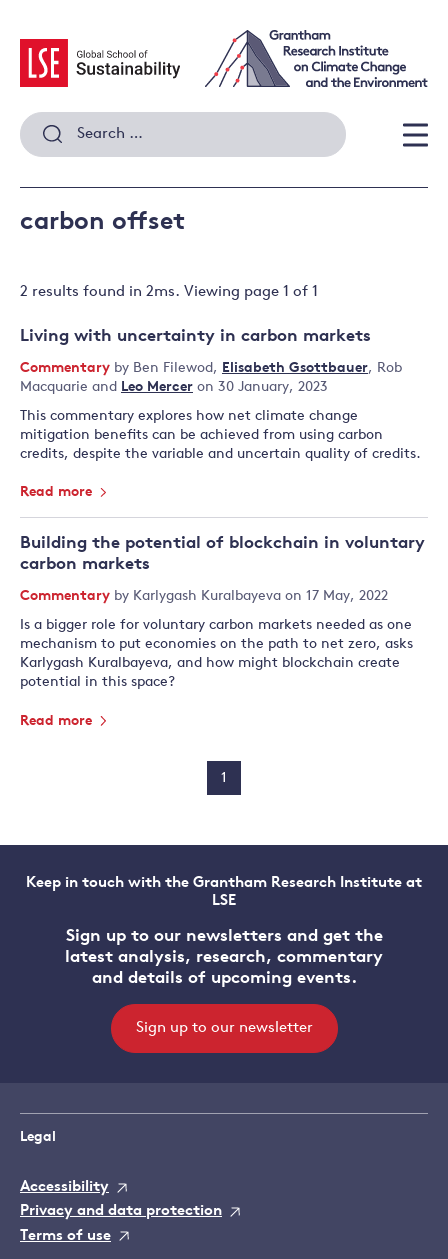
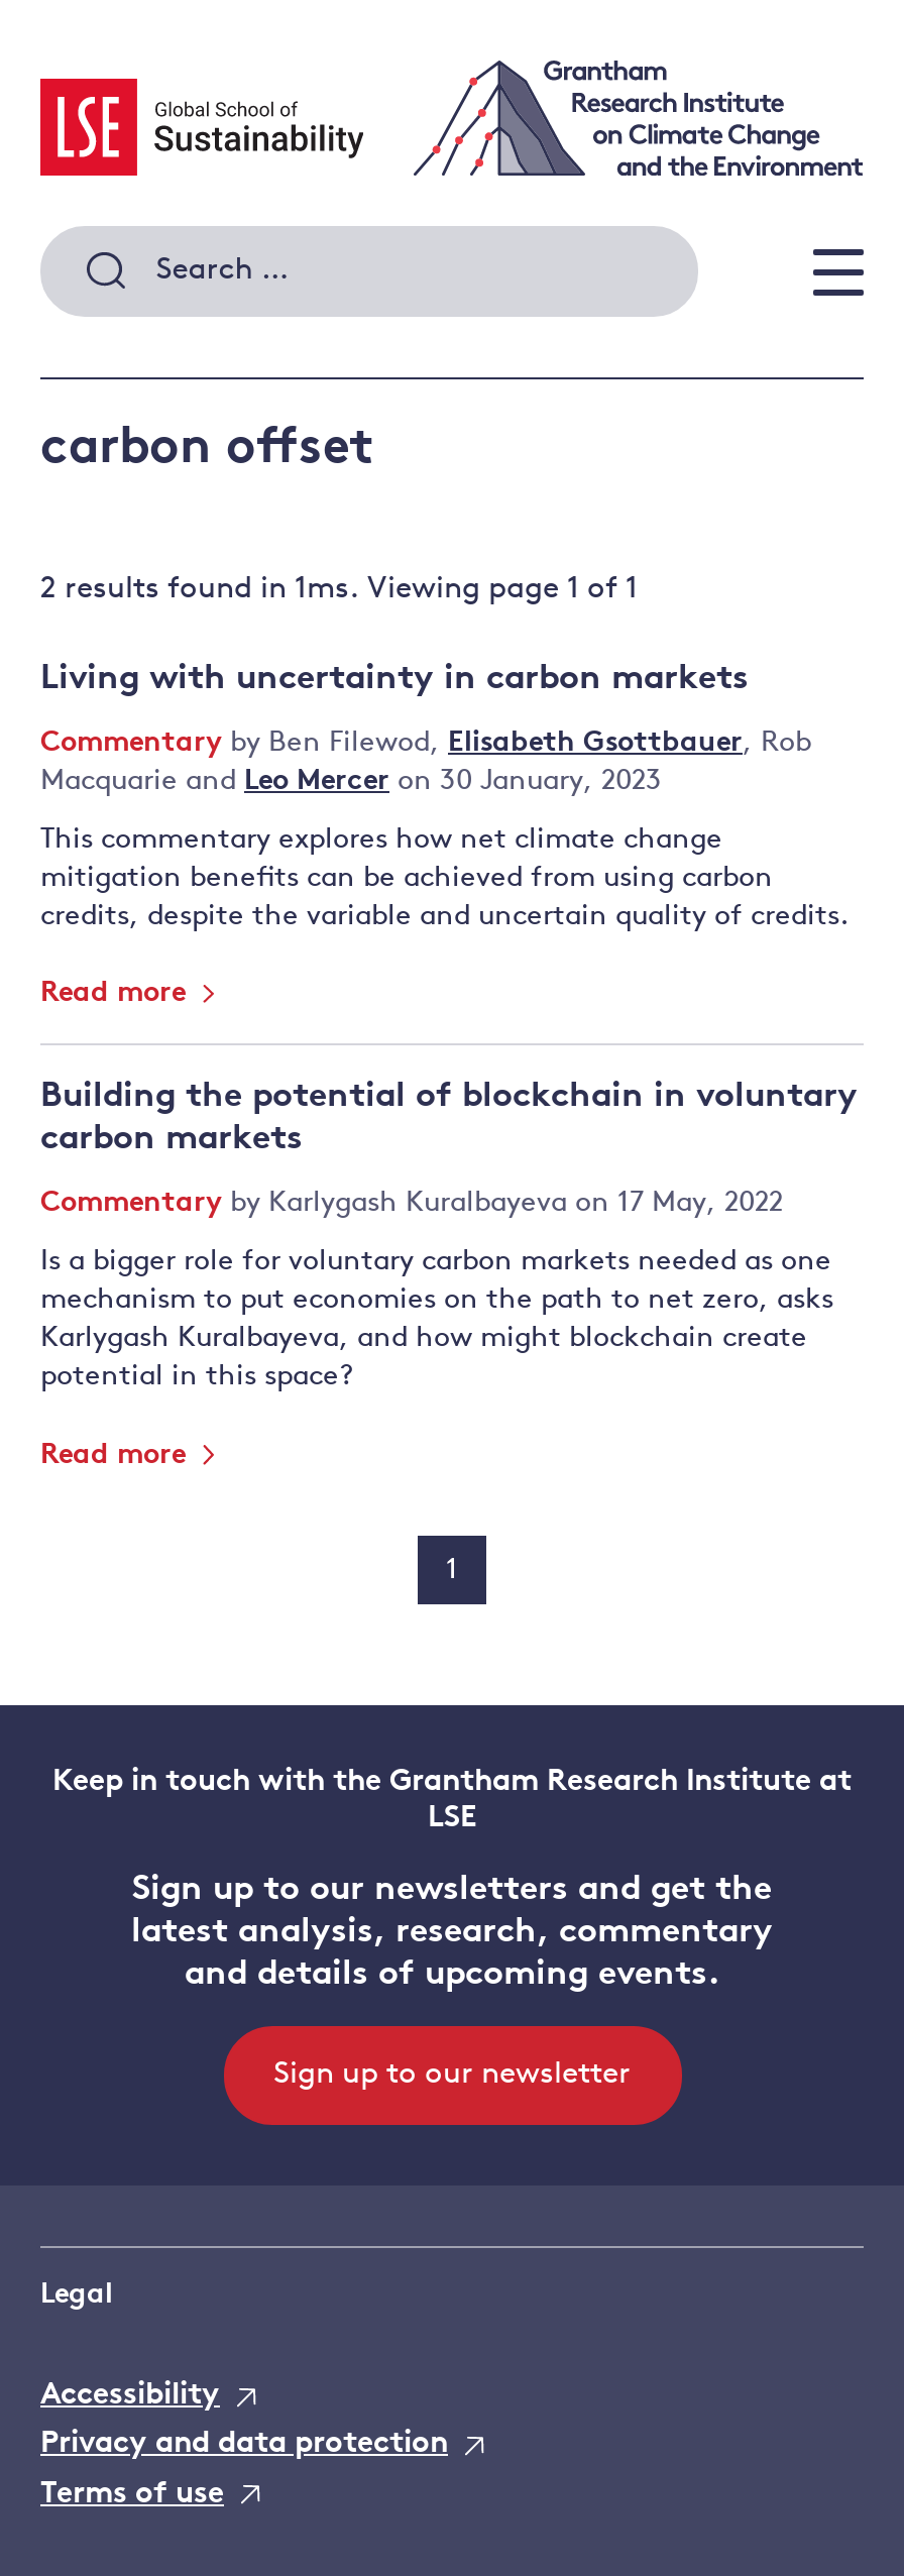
- 2 results found in 2ms. Viewing page 1 of 1
+ 2 results found in 1ms. Viewing page 1 of 1
